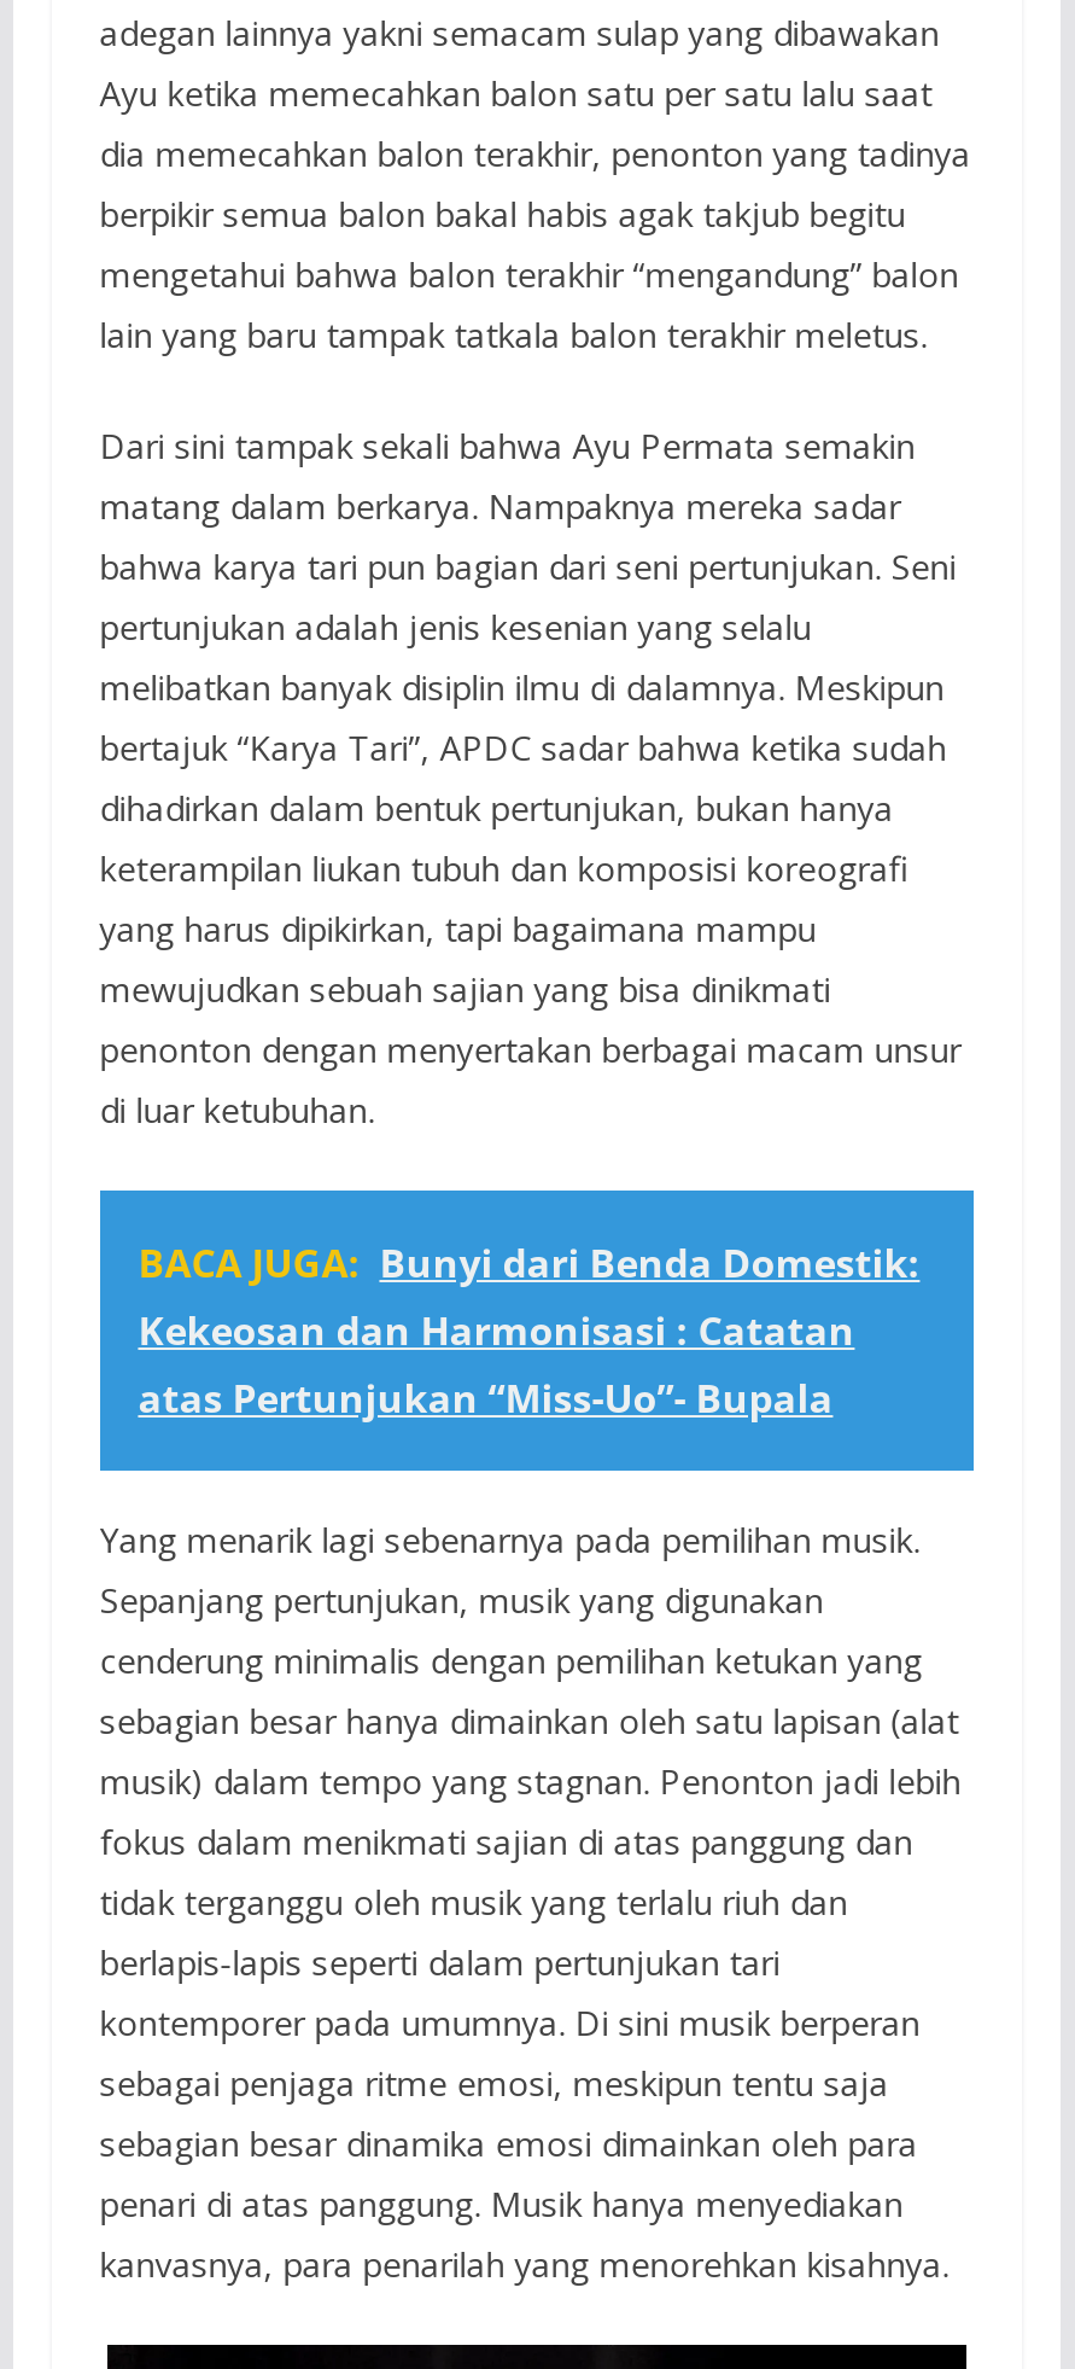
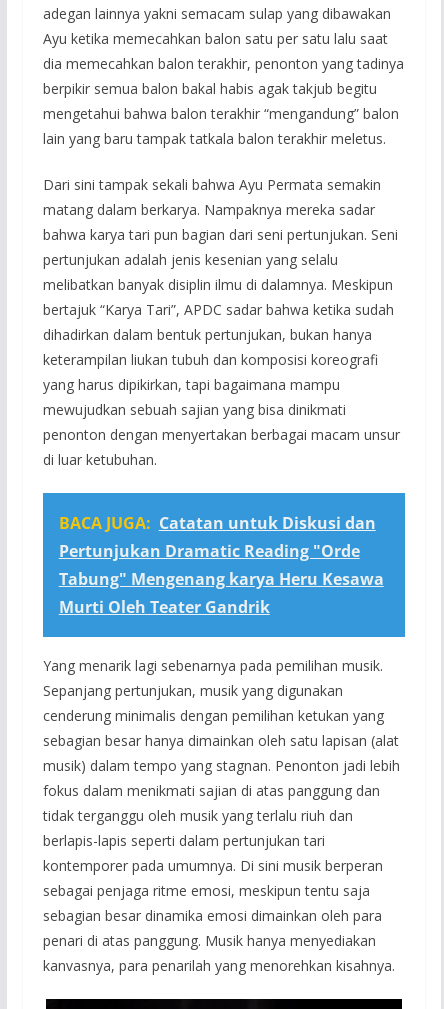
- BACA JUGA: Bunyi dari Benda Domestik:
- Kekeosan dan Harmonisasi : Catatan
- atas Pertunjukan “Miss-Uo”- Bupala
+ BACA JUGA: Catatan untuk Diskusi dan
+ Pertunjukan Dramatic Reading "Orde
+ Tabung" Mengenang karya Heru Kesawa
+ Murti Oleh Teater Gandrik
